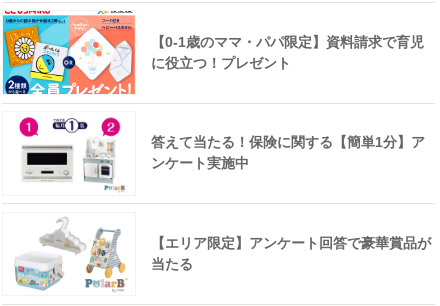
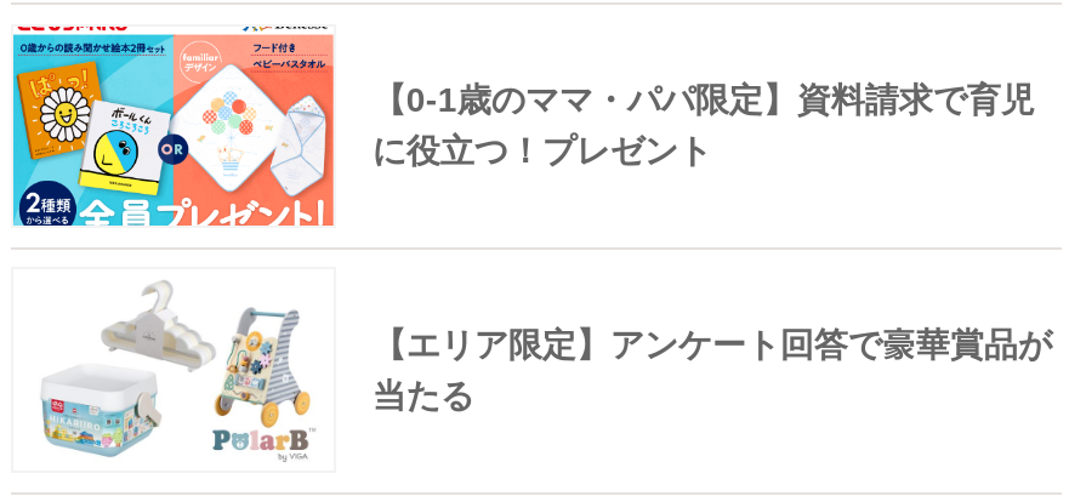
- [image]
- 答えて当たる！保険に関する【簡単1分】ア
- ンケート実施中
